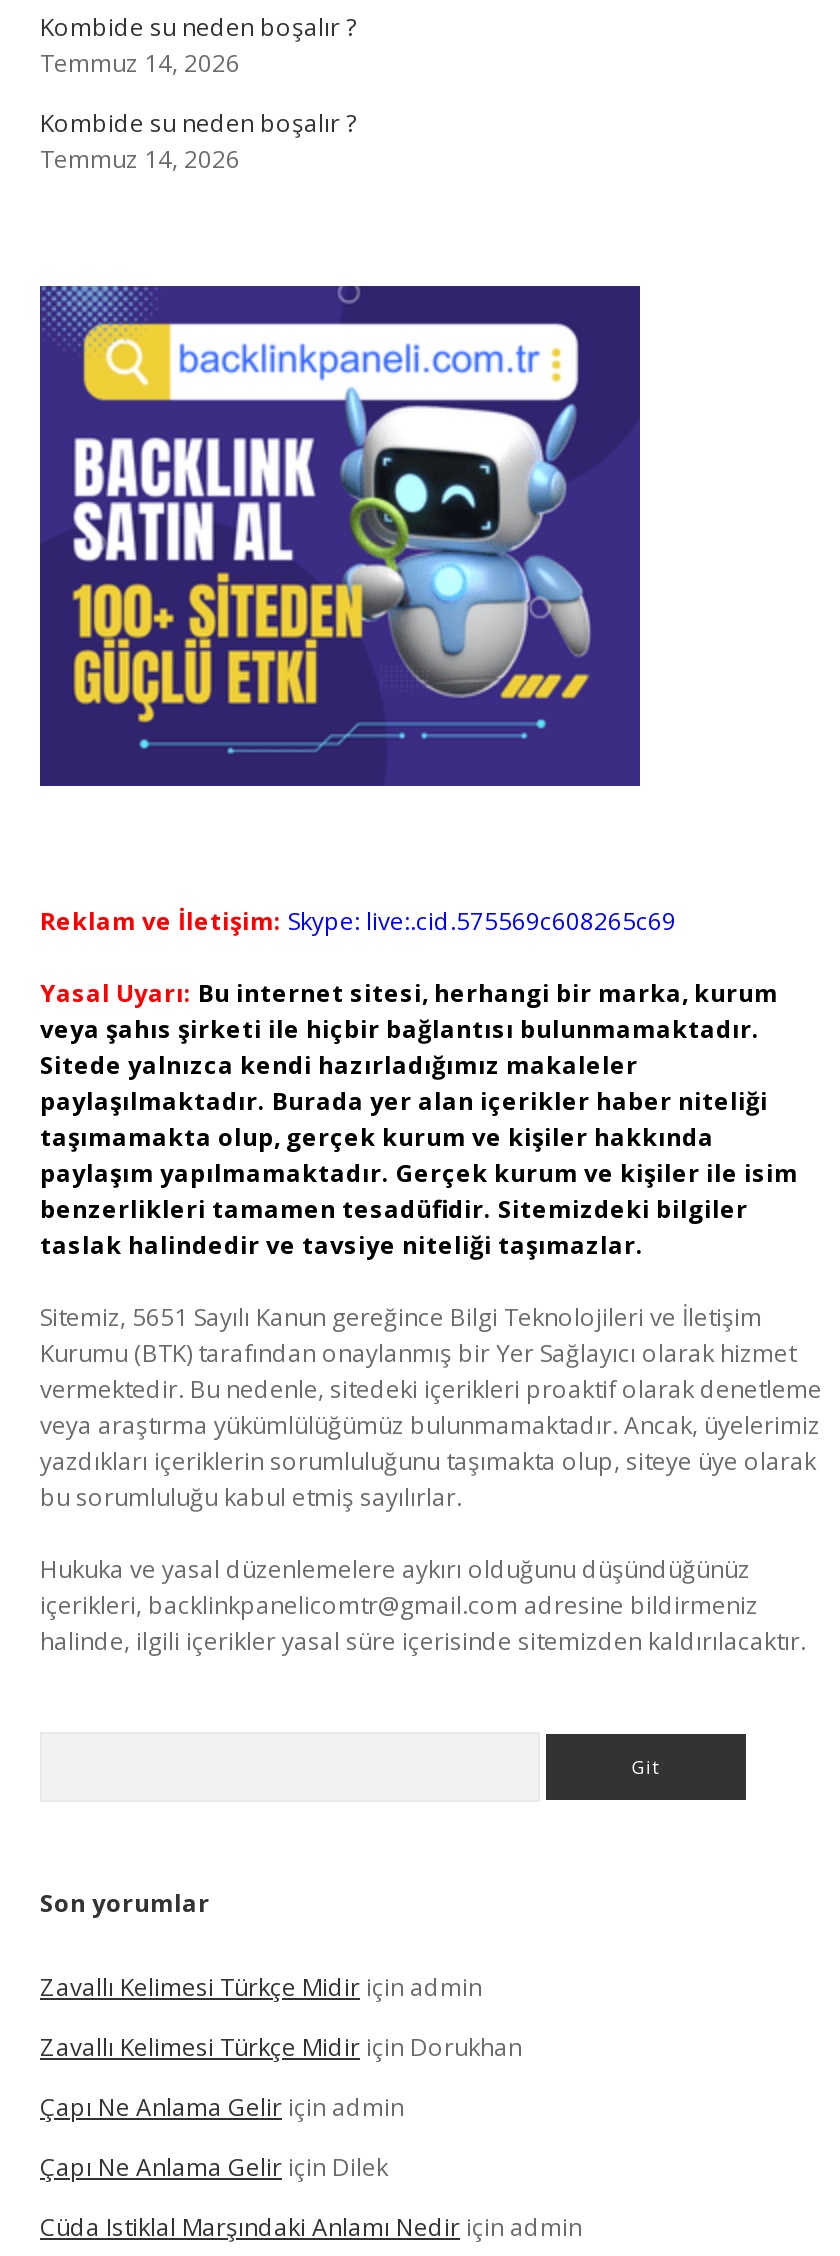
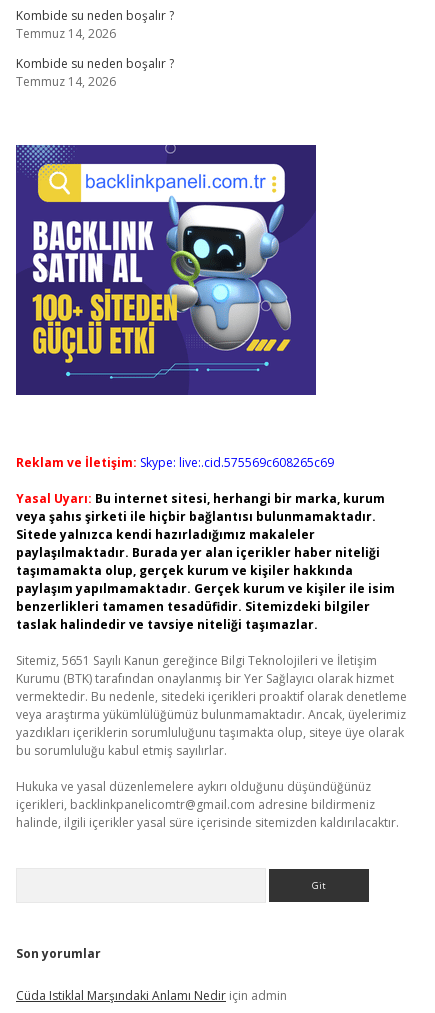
- Zavallı Kelimesi Türkçe Midir için admin
- Zavallı Kelimesi Türkçe Midir için Dorukhan
- Çapı Ne Anlama Gelir için admin
- Çapı Ne Anlama Gelir için Dilek
